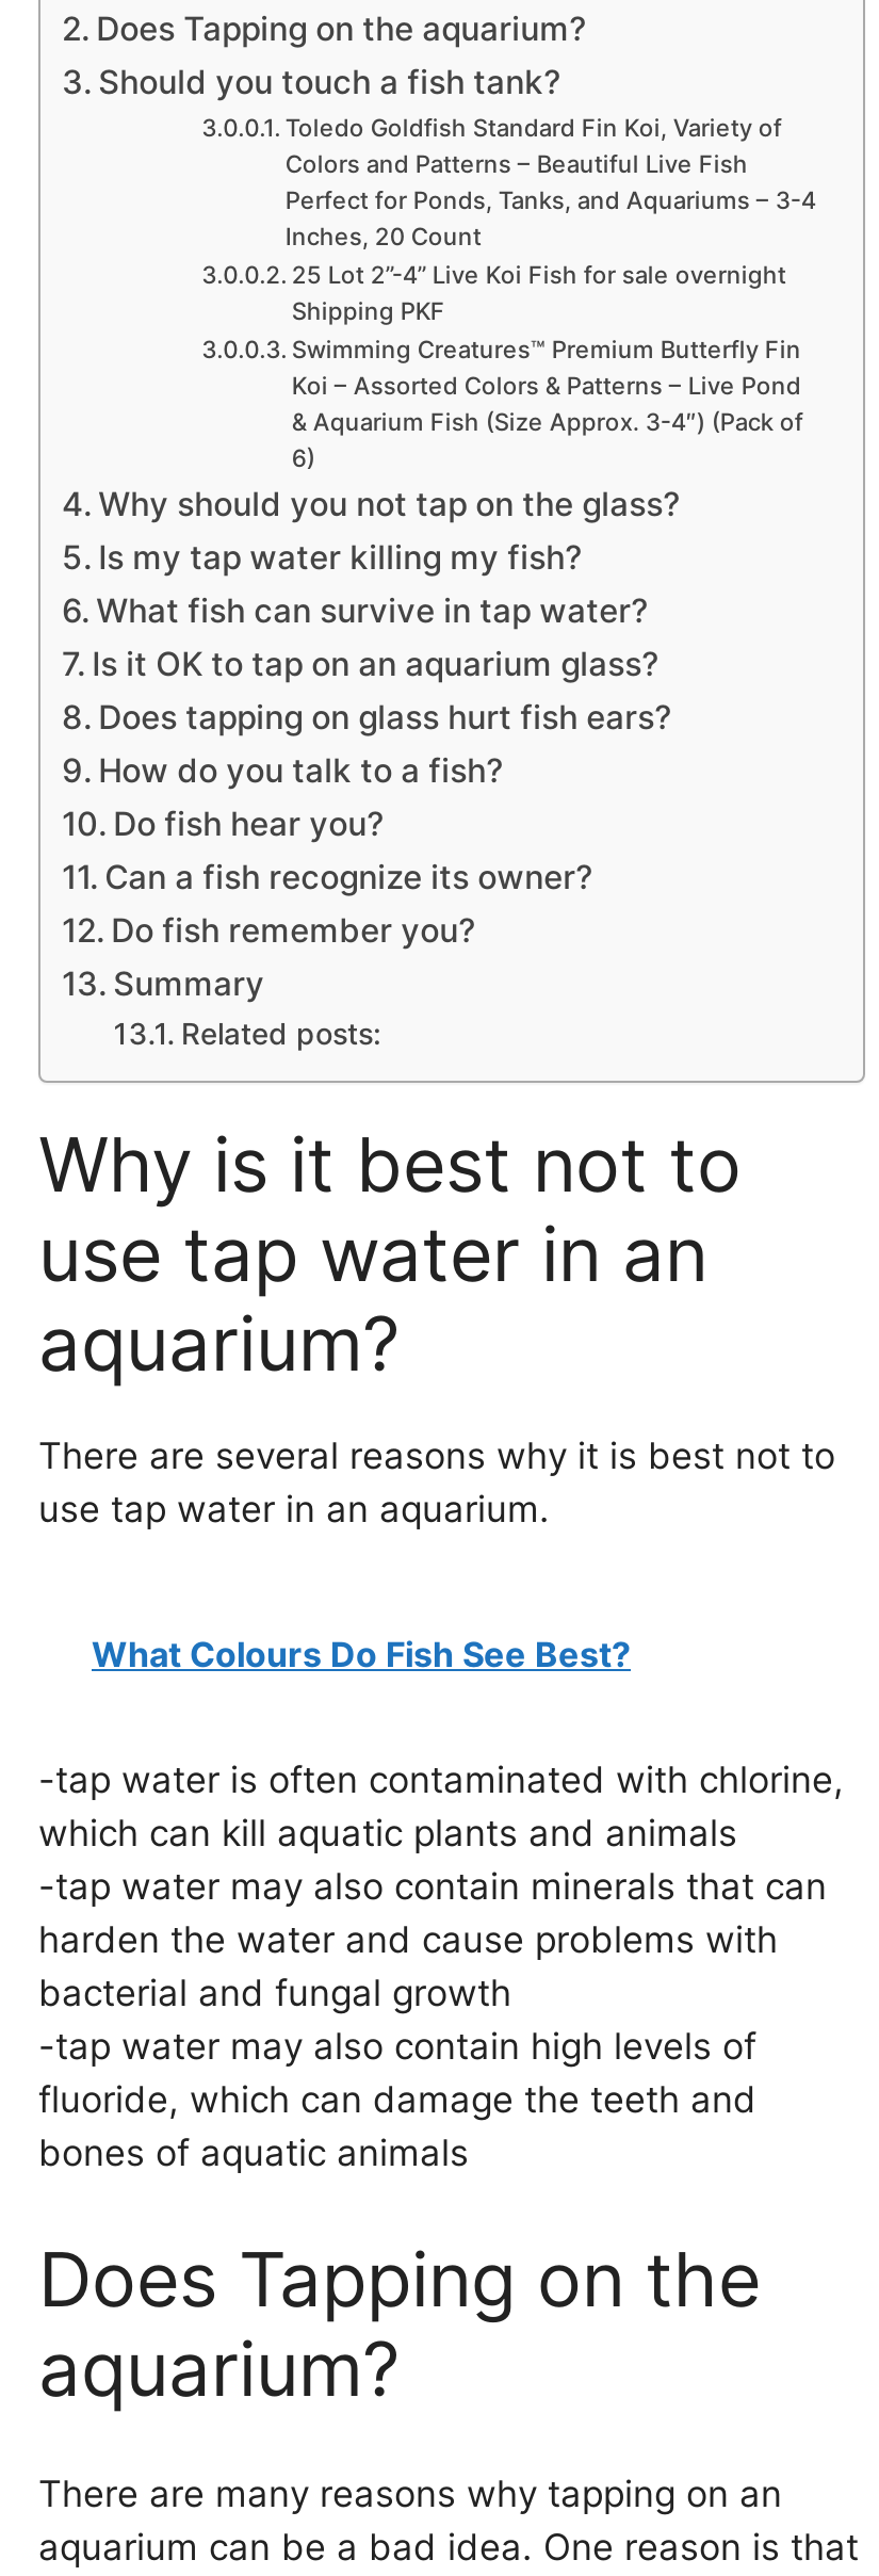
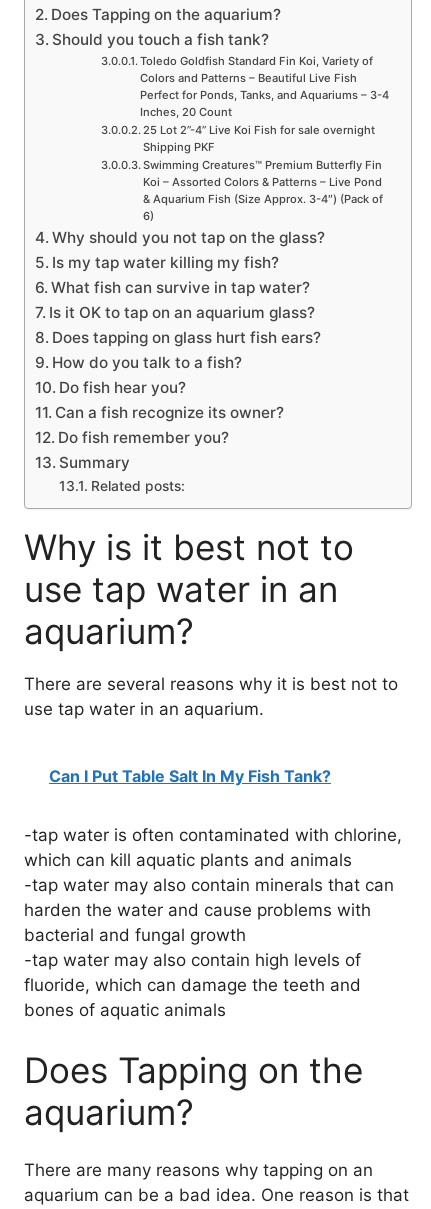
- What Colours Do Fish See Best?
+ Can I Put Table Salt In My Fish Tank?
